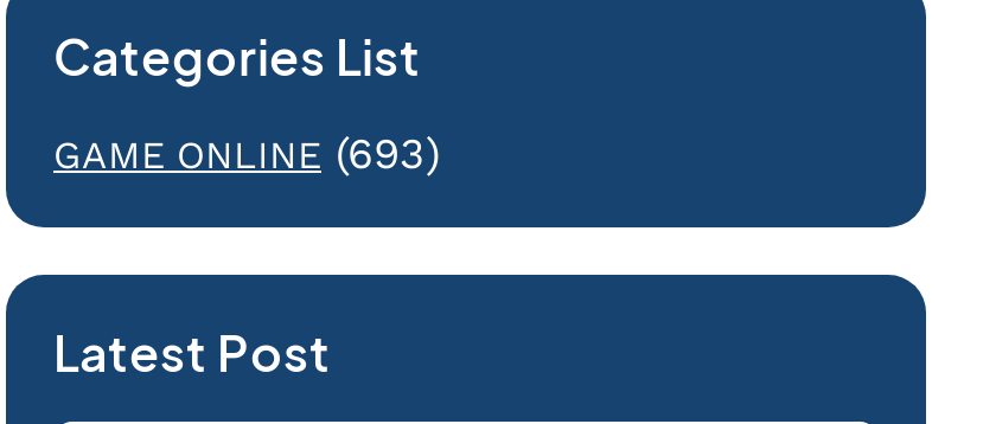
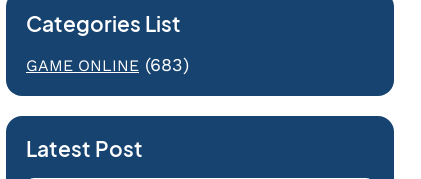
- GAME ONLINE (693)
+ GAME ONLINE (683)
